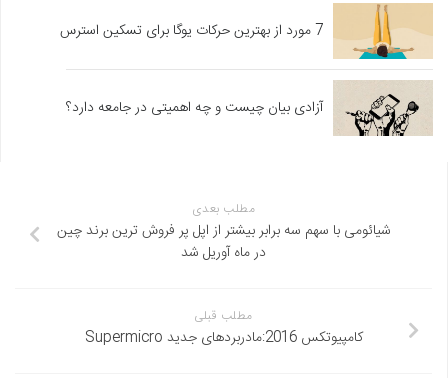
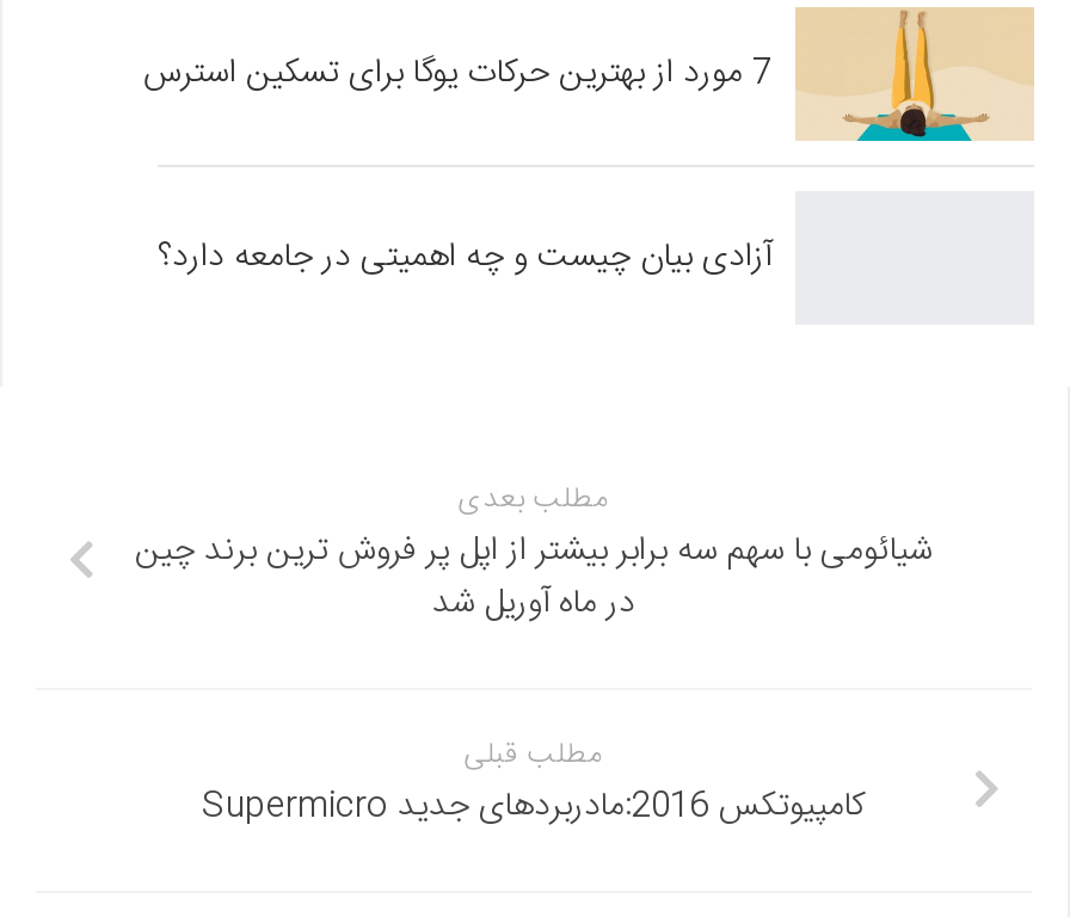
- [image]
